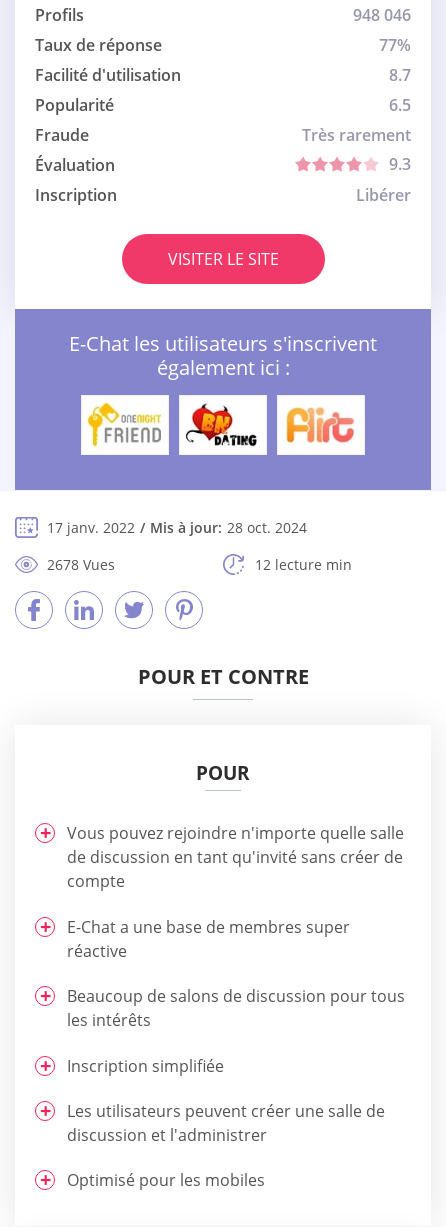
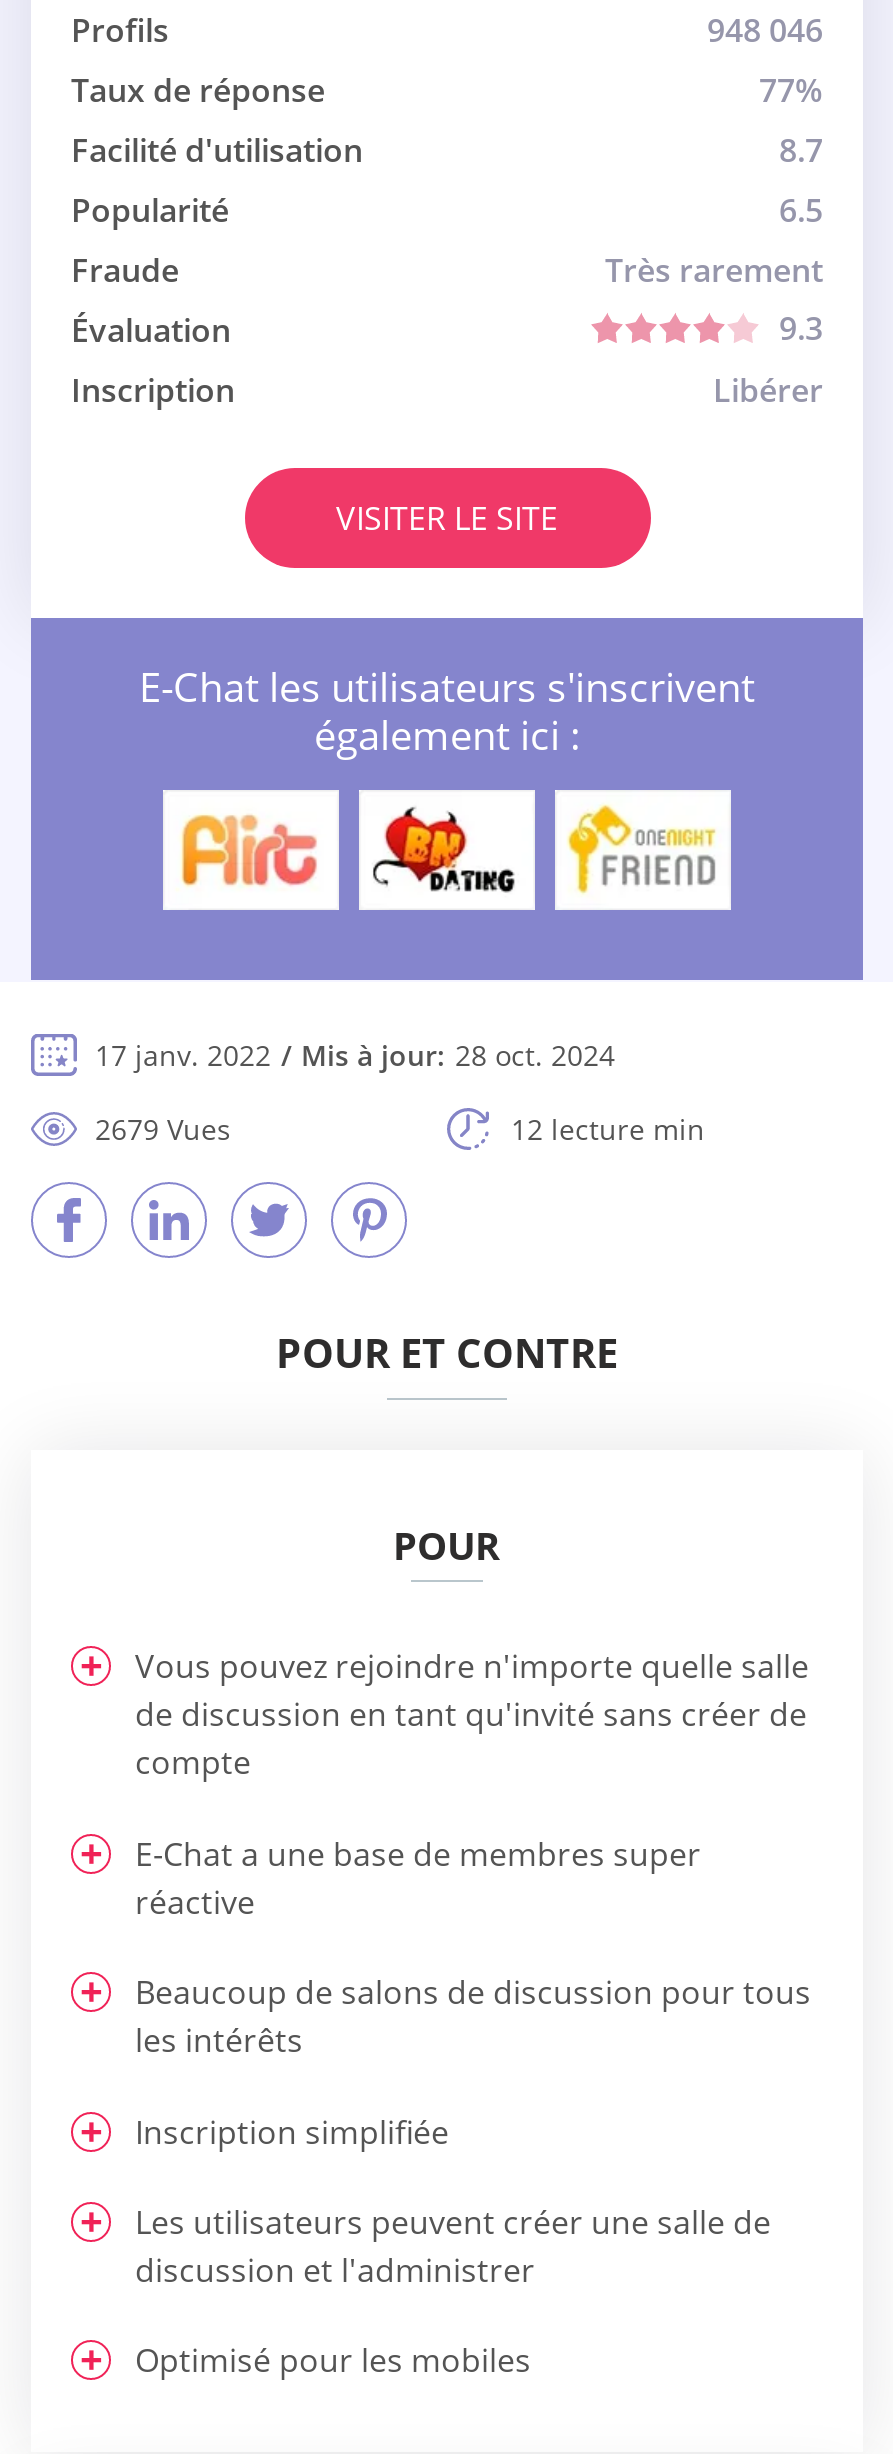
- [image]
+ [image]

- [image]
+ [image]

- 2678 Vues
+ 2679 Vues
